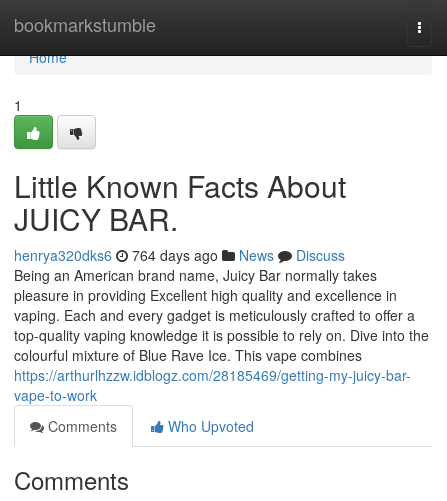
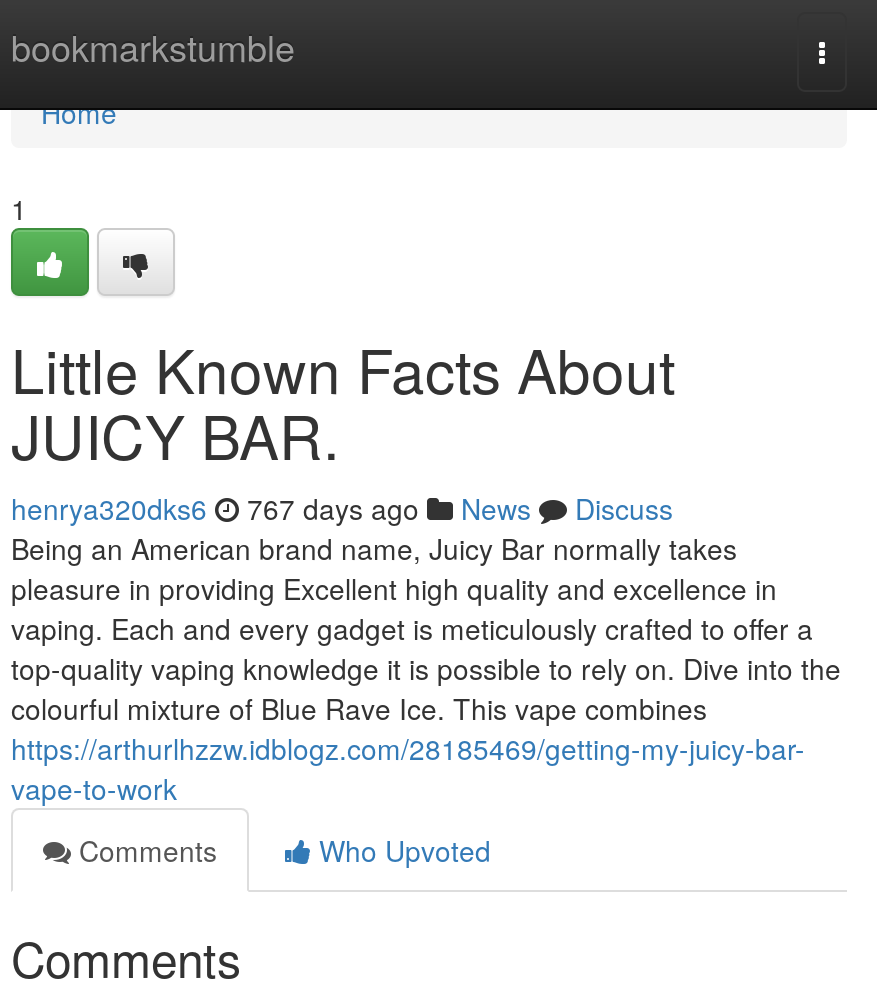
- henrya320dks6 764 days ago News Discuss
+ henrya320dks6 767 days ago News Discuss
